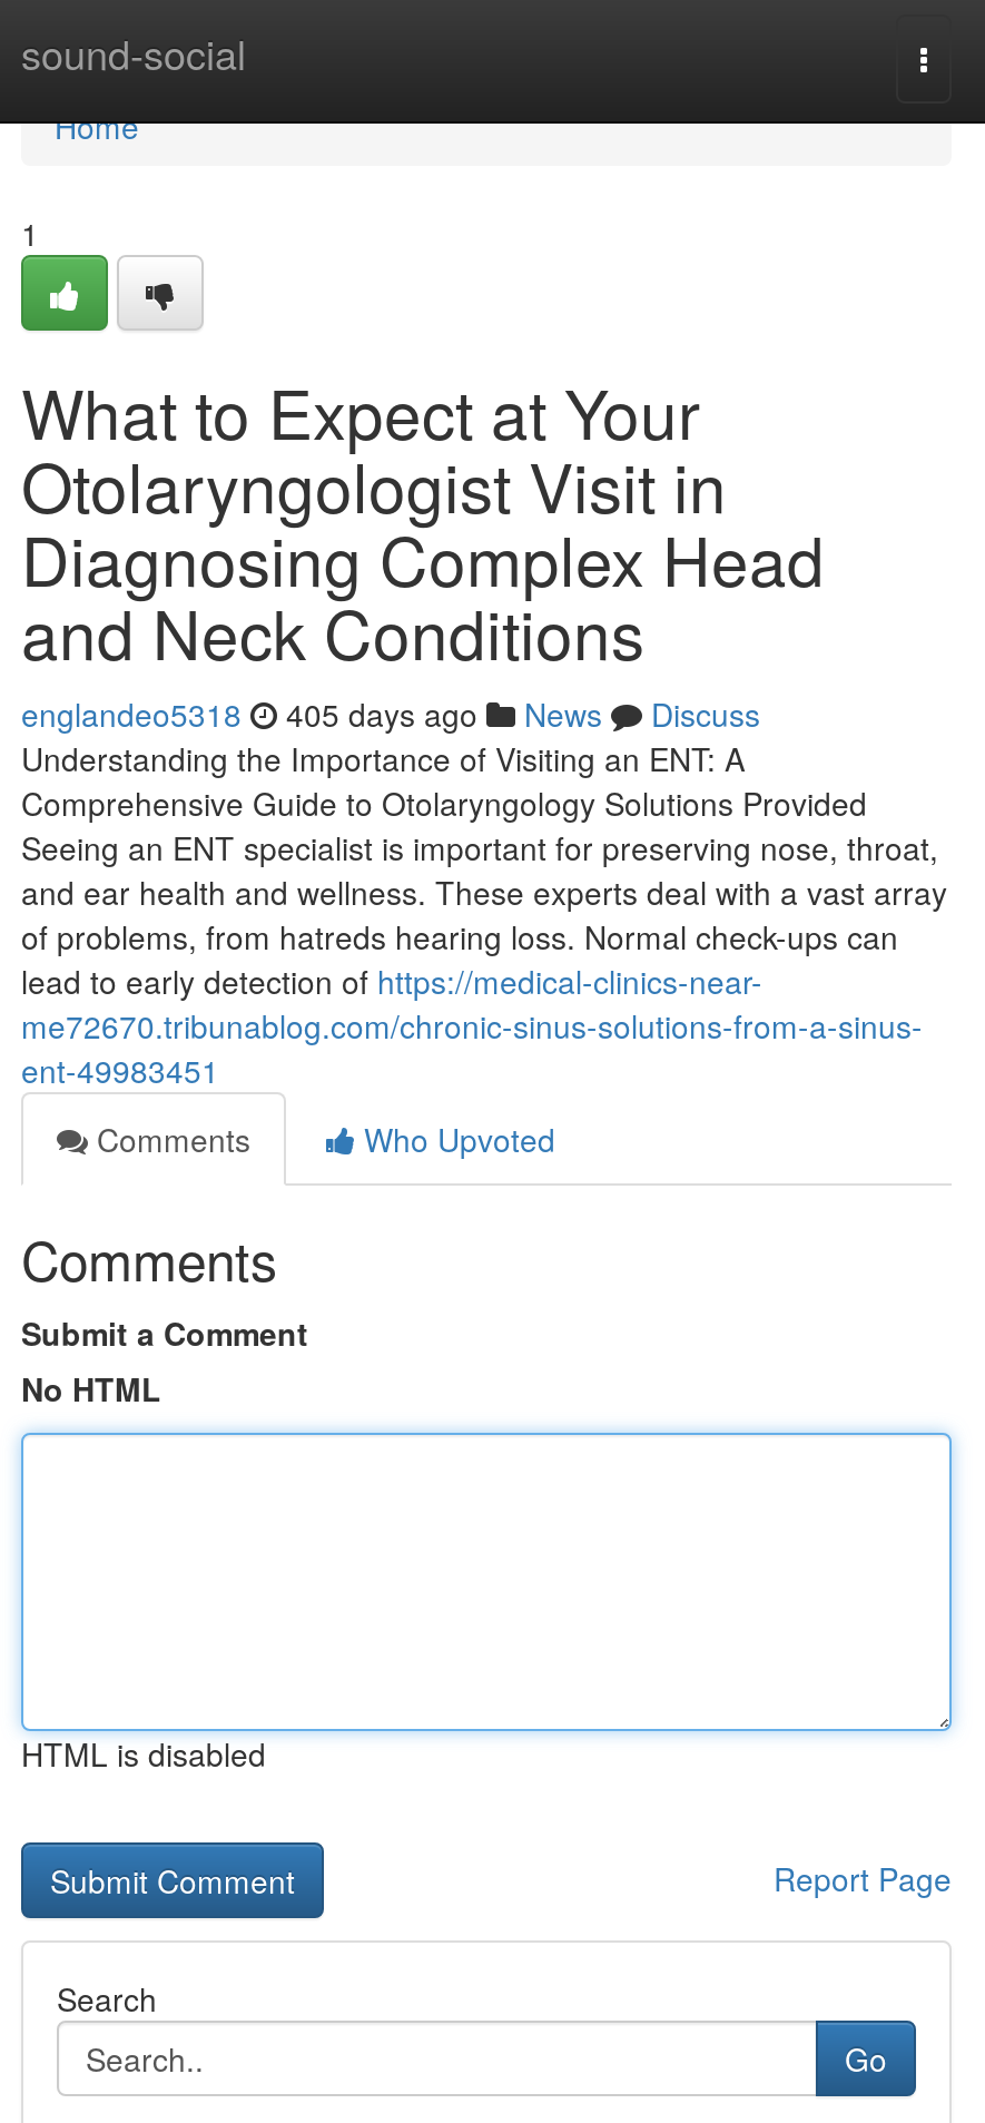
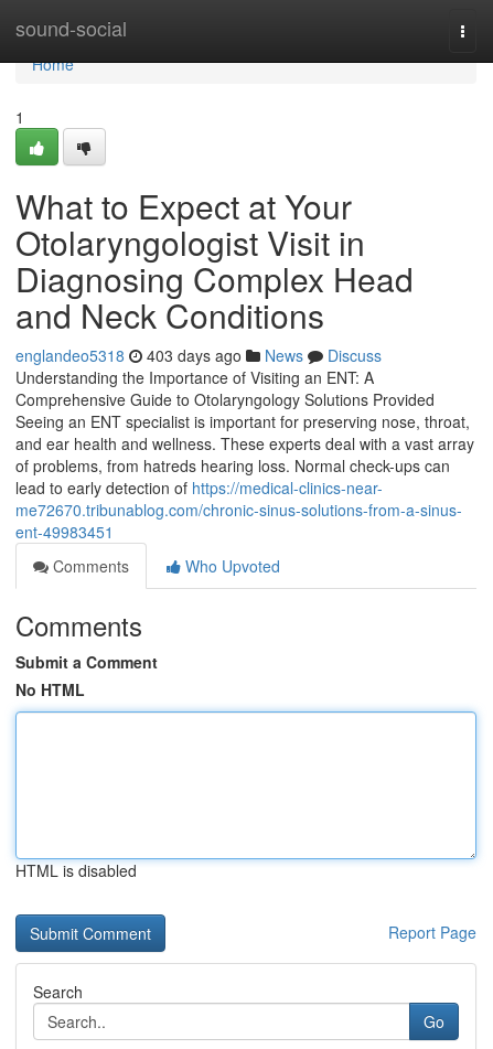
- englandeo5318 405 days ago News Discuss
+ englandeo5318 403 days ago News Discuss
